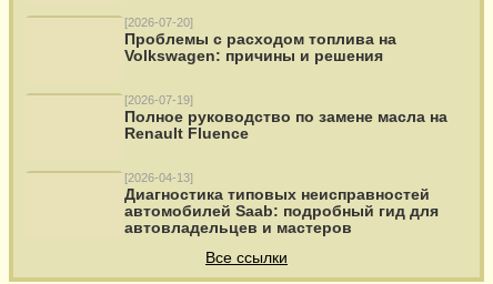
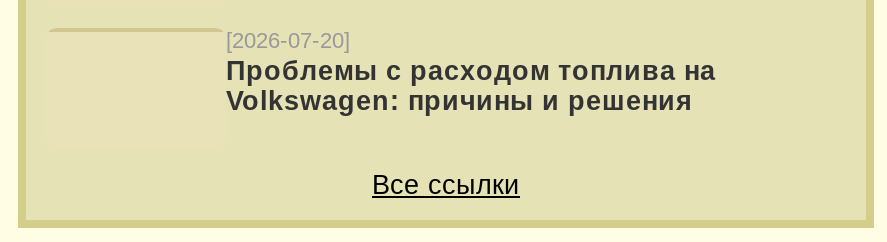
- [2026-07-19]
- Полное руководство по замене масла на
- Renault Fluence
- [2026-04-13]
- Диагностика типовых неисправностей
- автомобилей Saab: подробный гид для
- автовладельцев и мастеров
